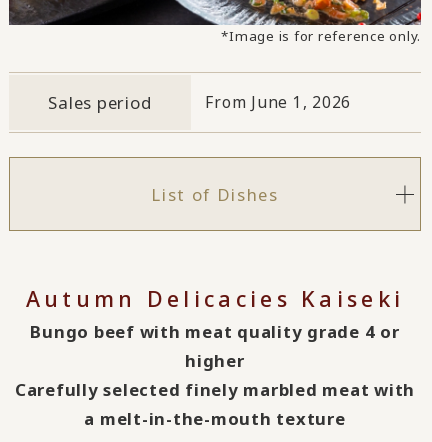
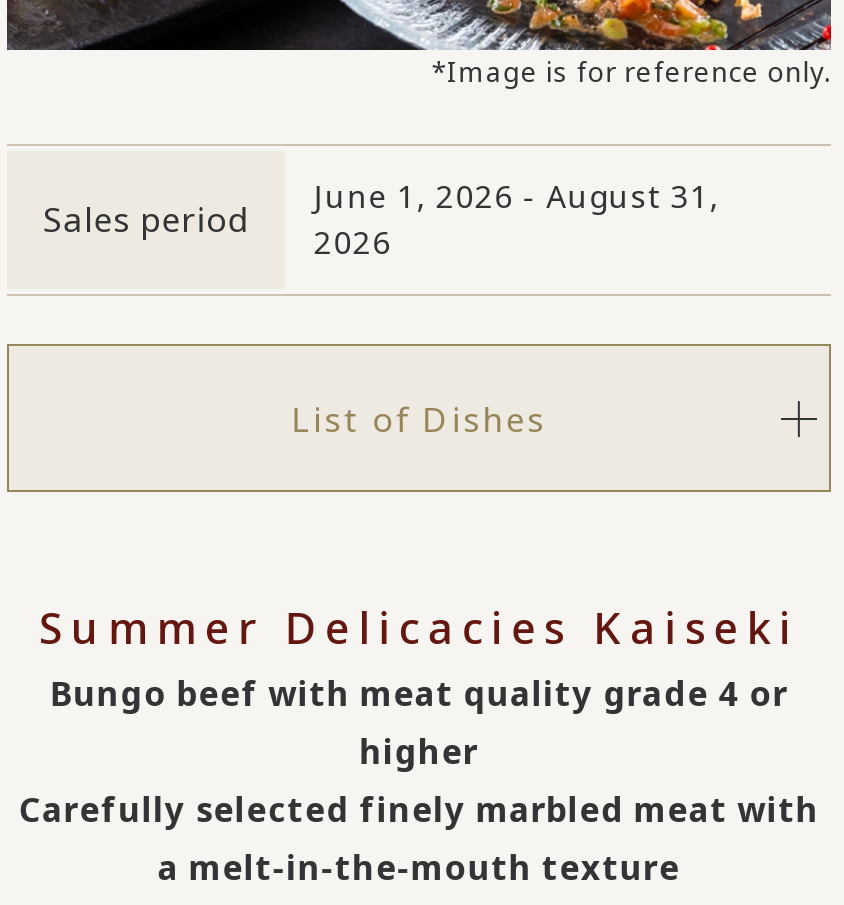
- From June 1, 2026
+ June 1, 2026 - August 31,
+ 2026

- Autumn Delicacies Kaiseki
+ Summer Delicacies Kaiseki
